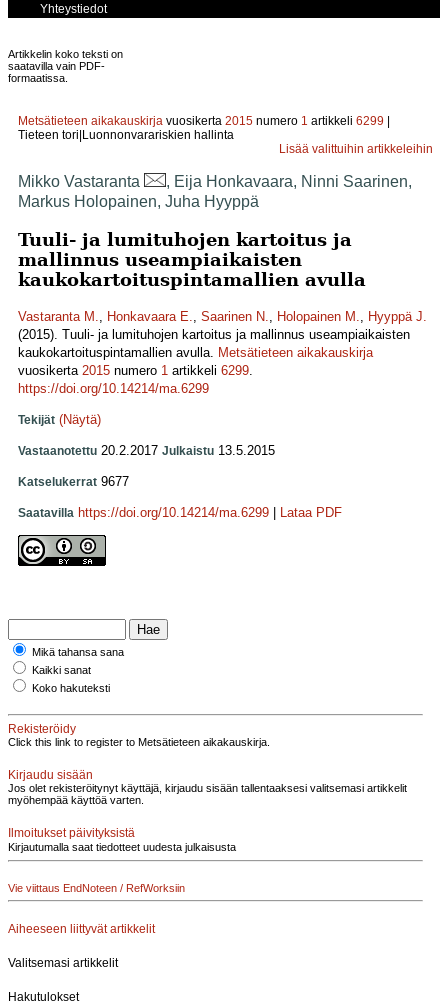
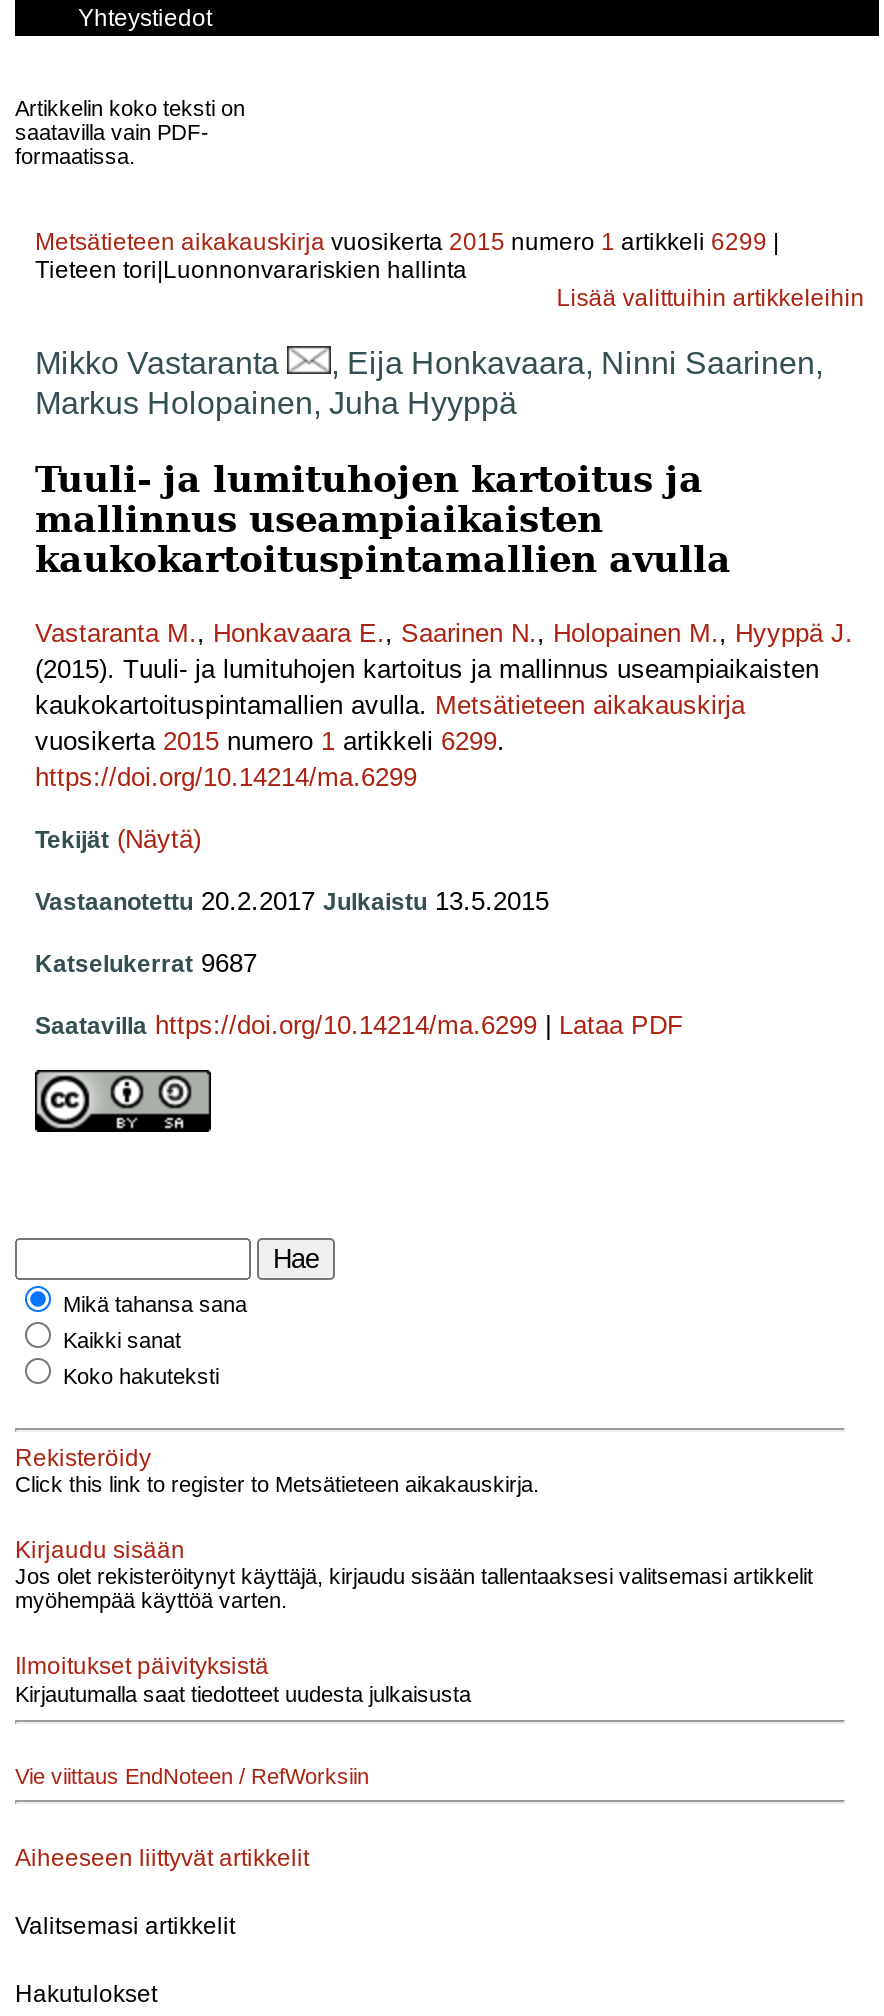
- Katselukerrat 9677
+ Katselukerrat 9687
